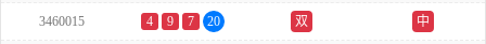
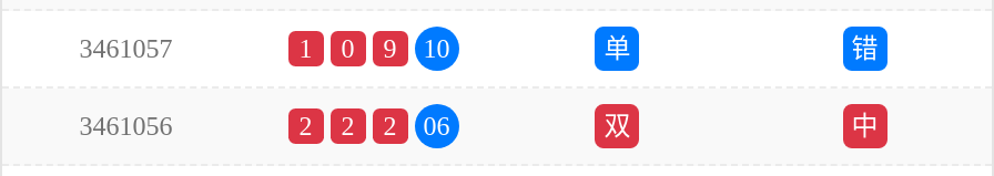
- 3460015
- 4
+ 3461057
+ 1
+ 0

- 7
- 20
+ 10
+ 单
+ 错
+ 3461056
+ 2
+ 2
+ 2
+ 06
